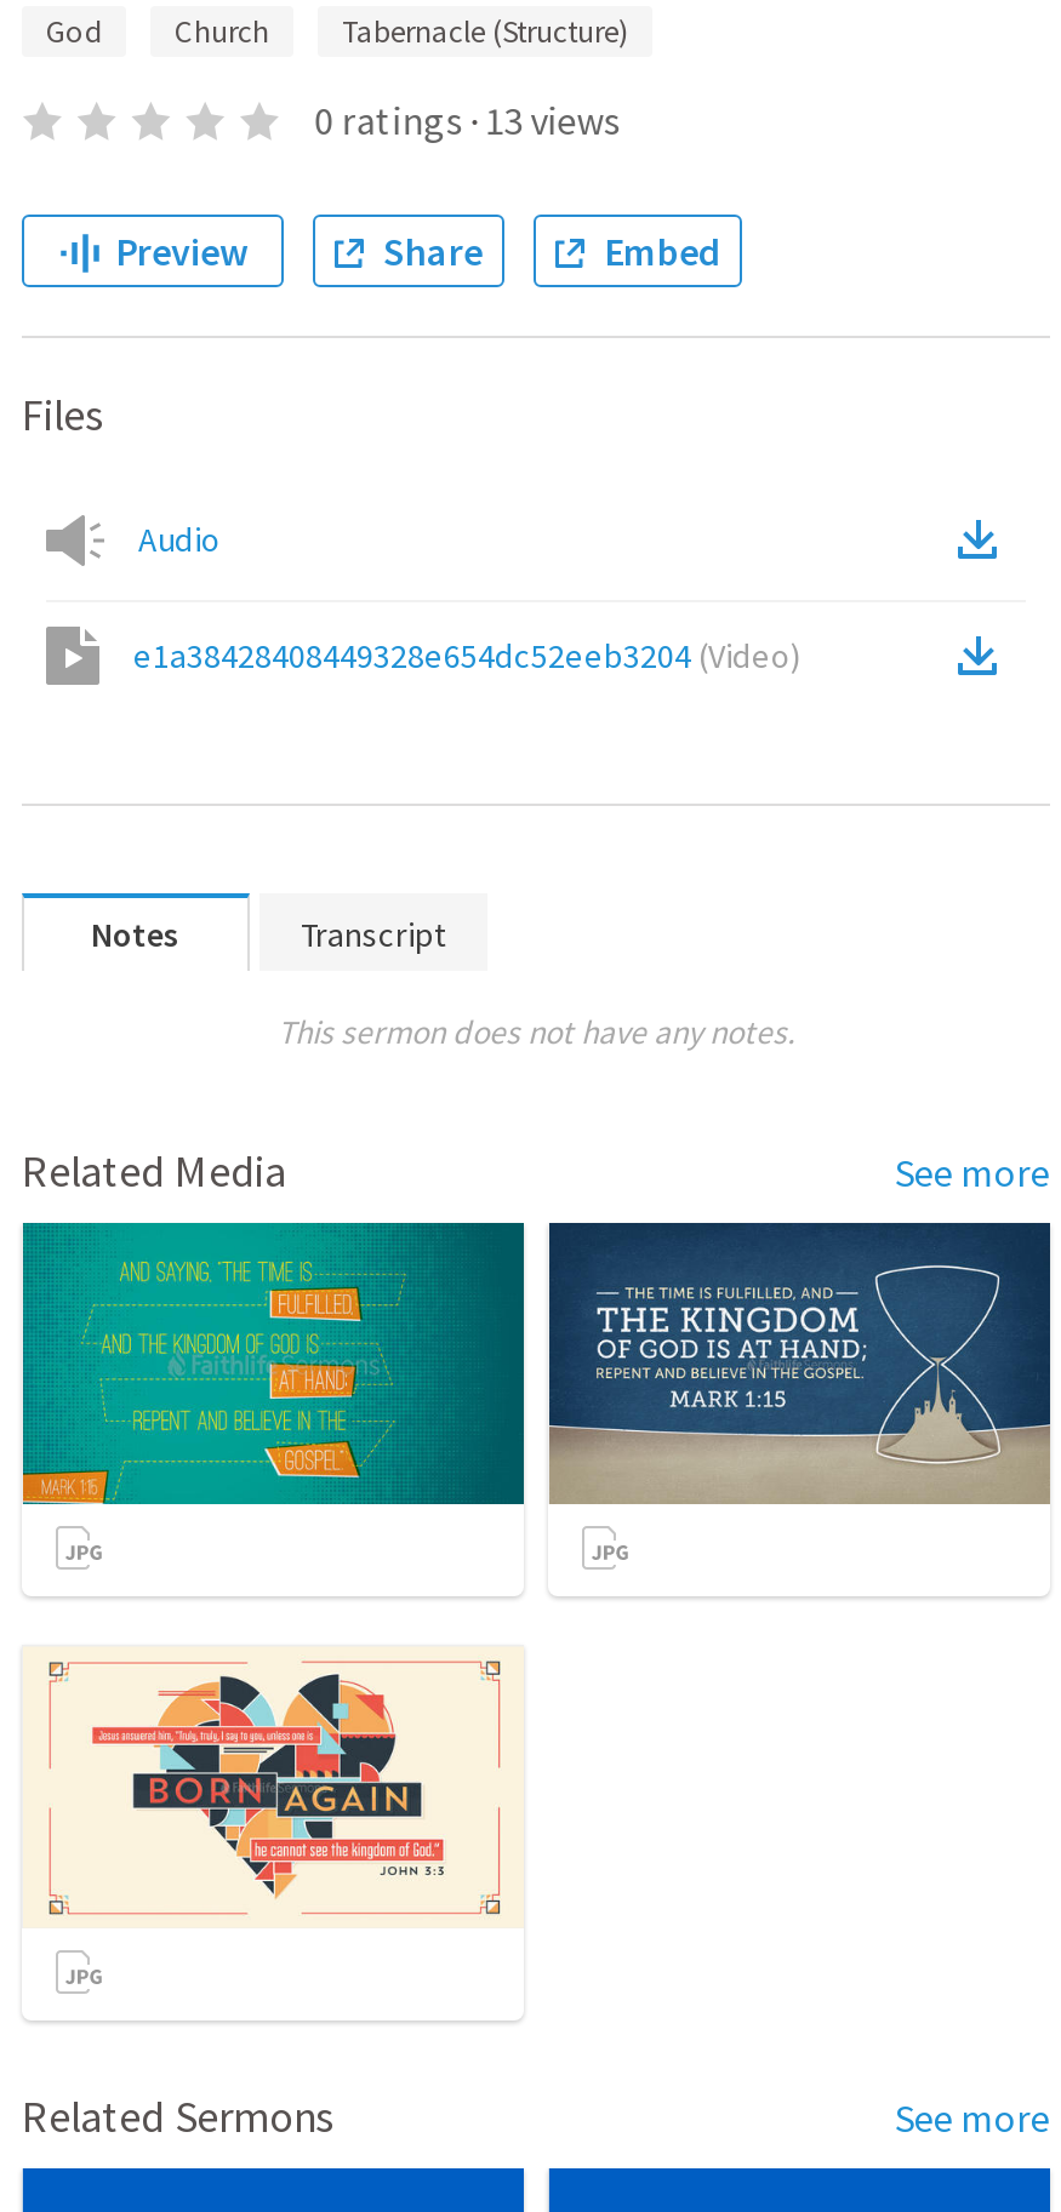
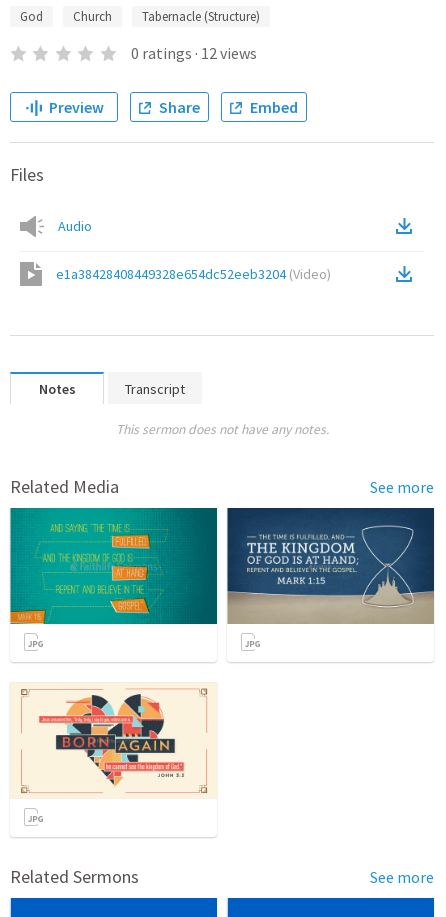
- 0 ratings · 13 views
+ 0 ratings · 12 views
